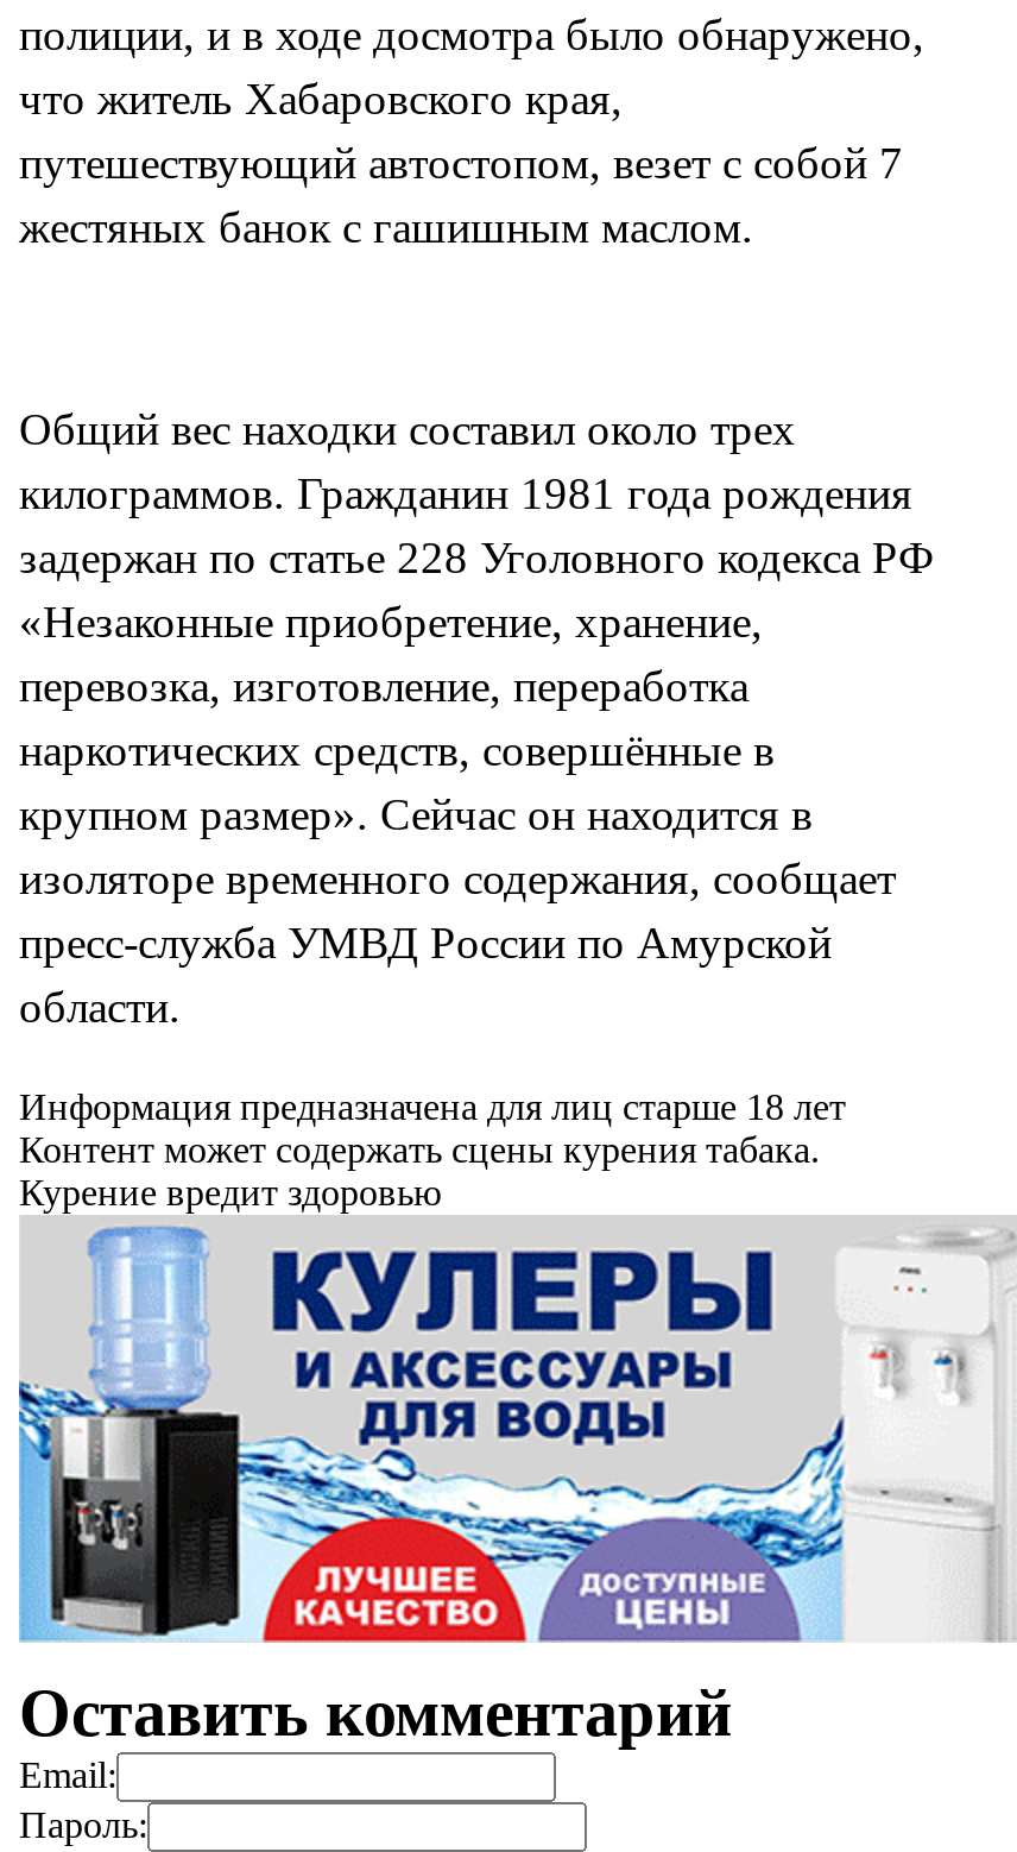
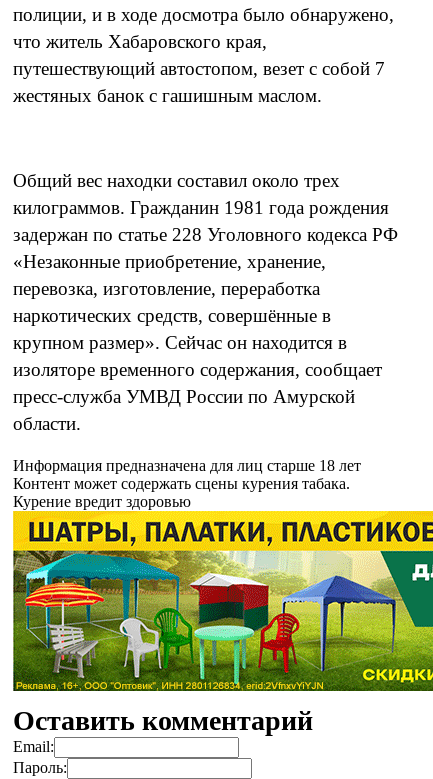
- [image]
+ [image]
